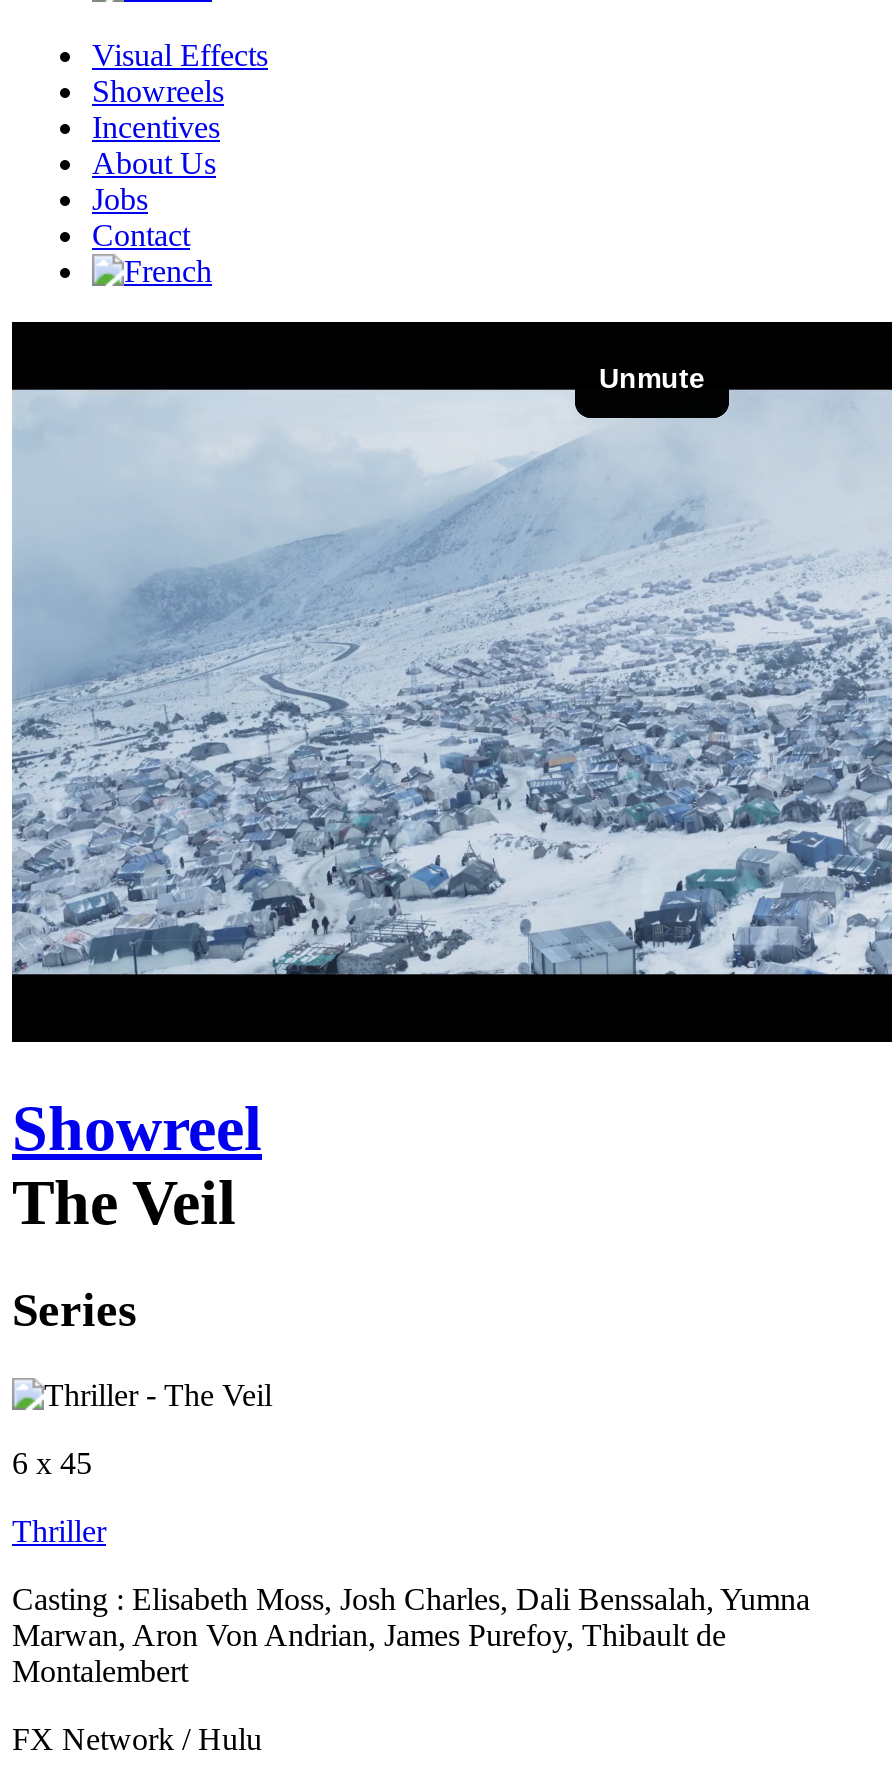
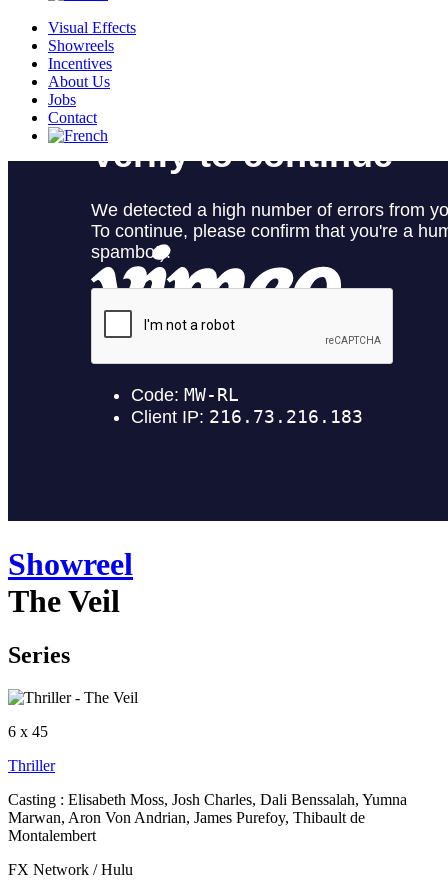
- [image]
+ [image]
